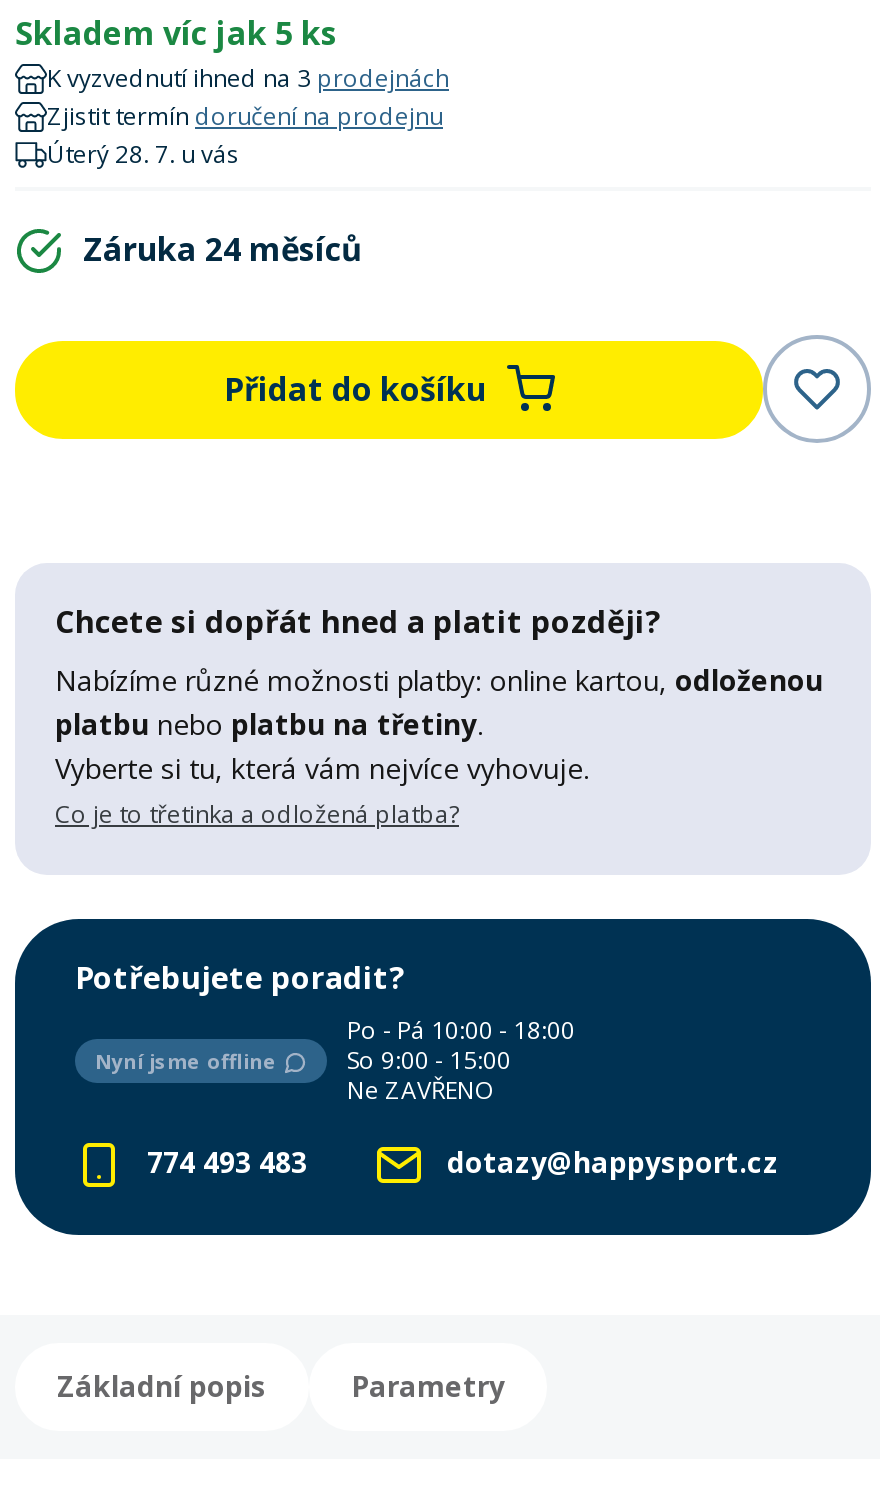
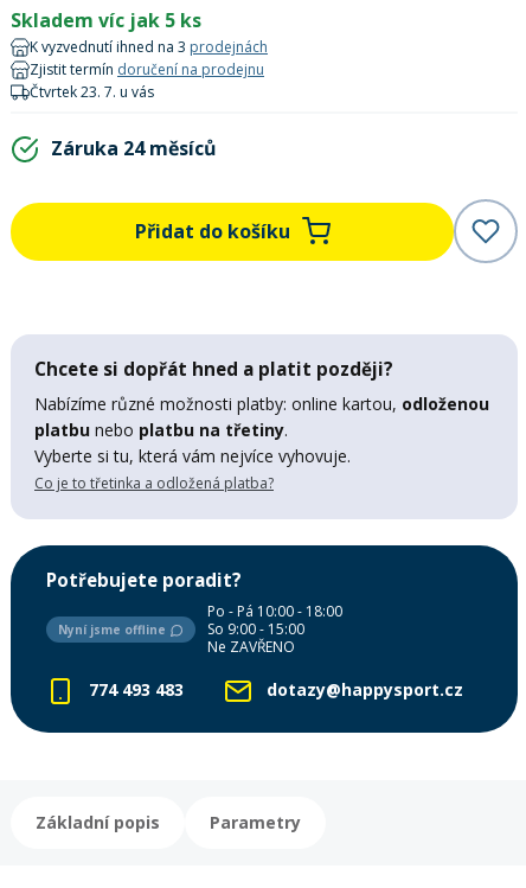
- Úterý 28. 7. u vás
+ Čtvrtek 23. 7. u vás
